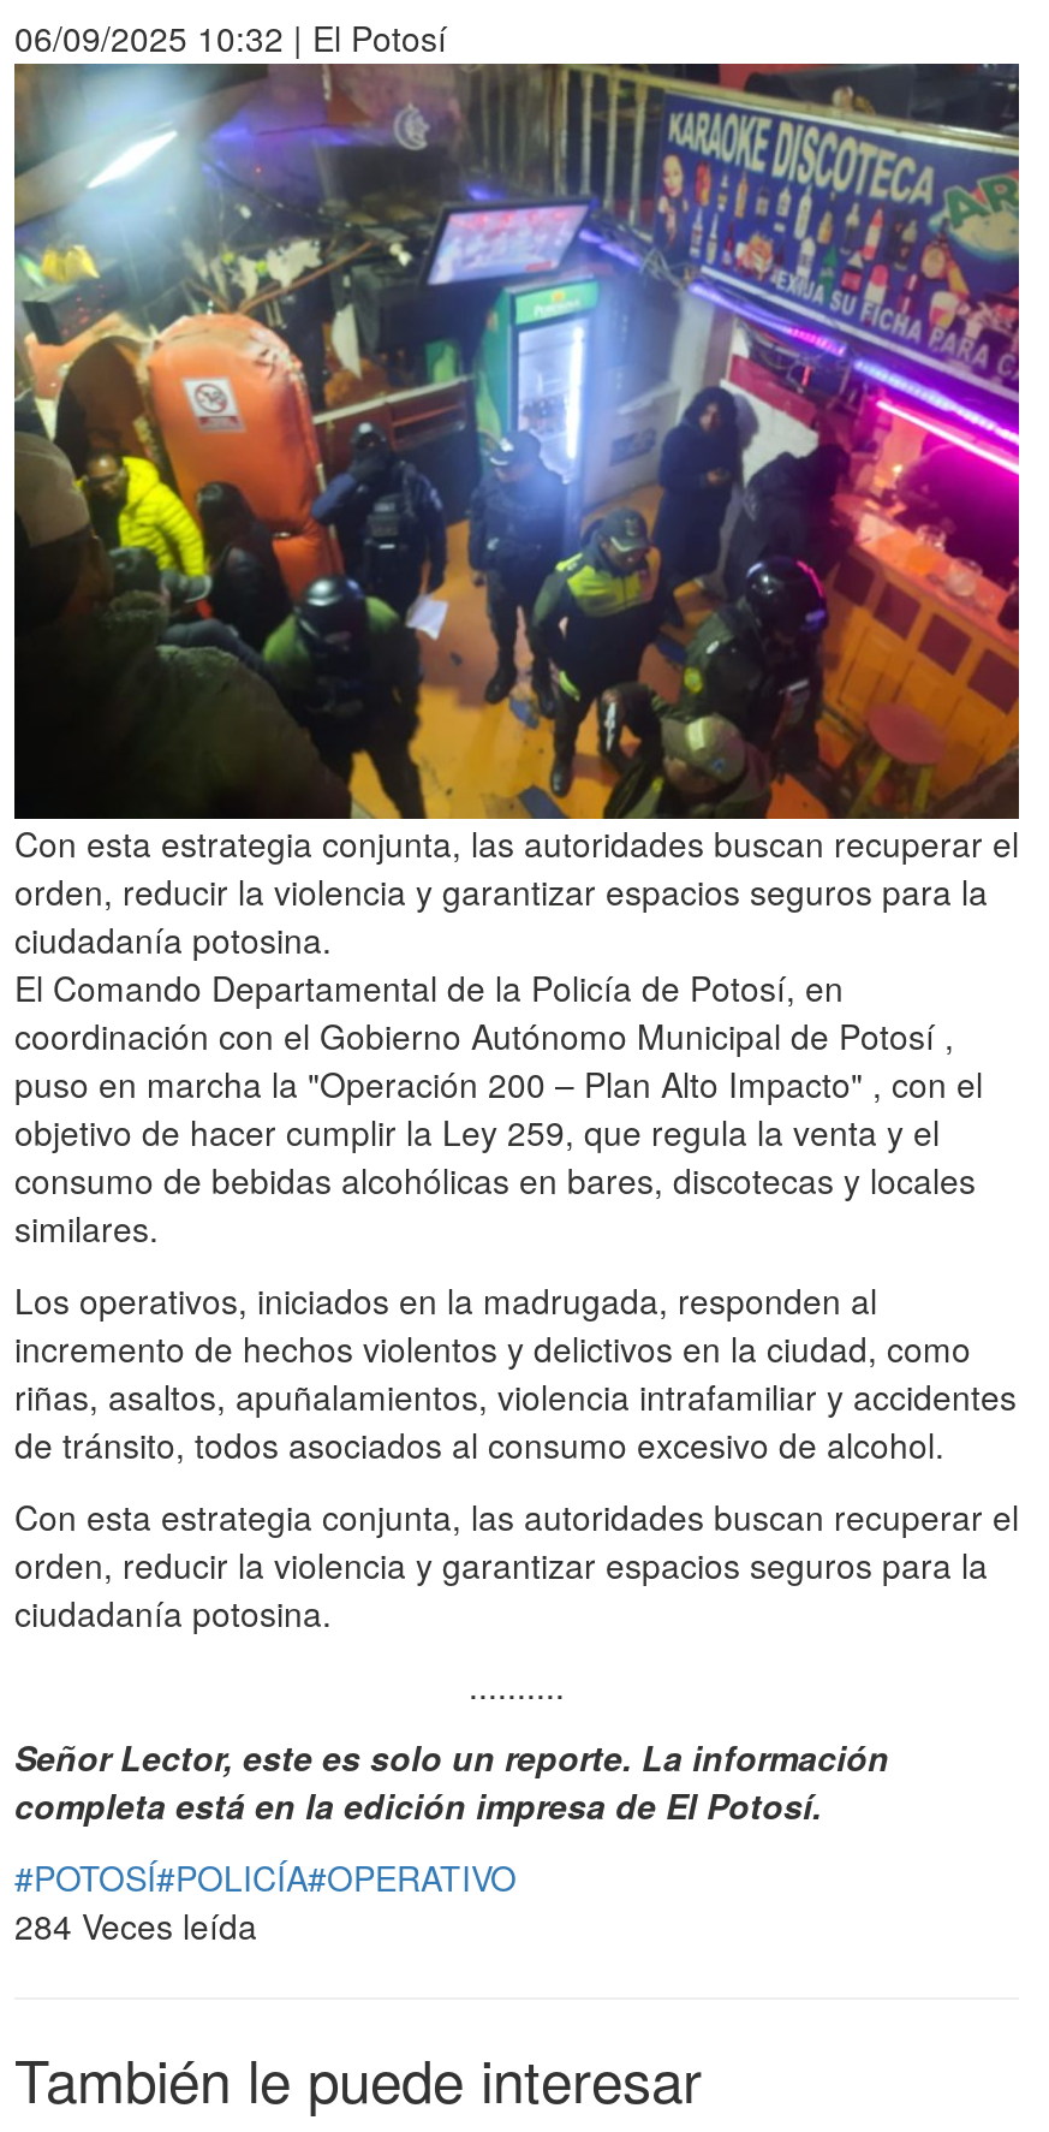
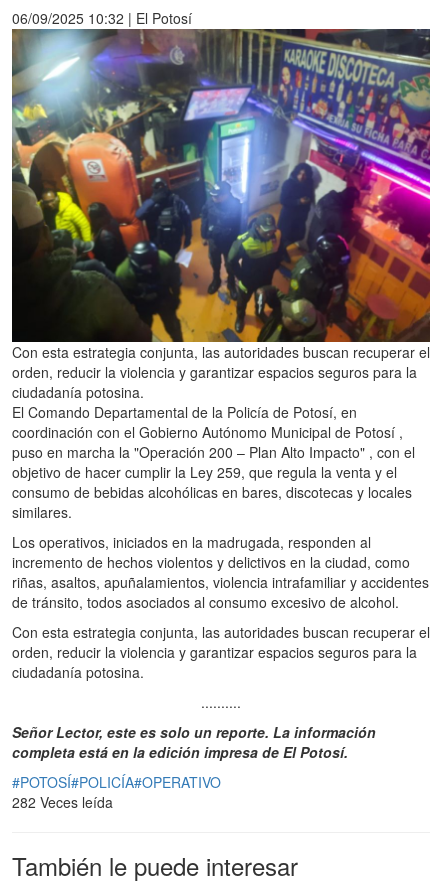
- 284 Veces leída
+ 282 Veces leída
